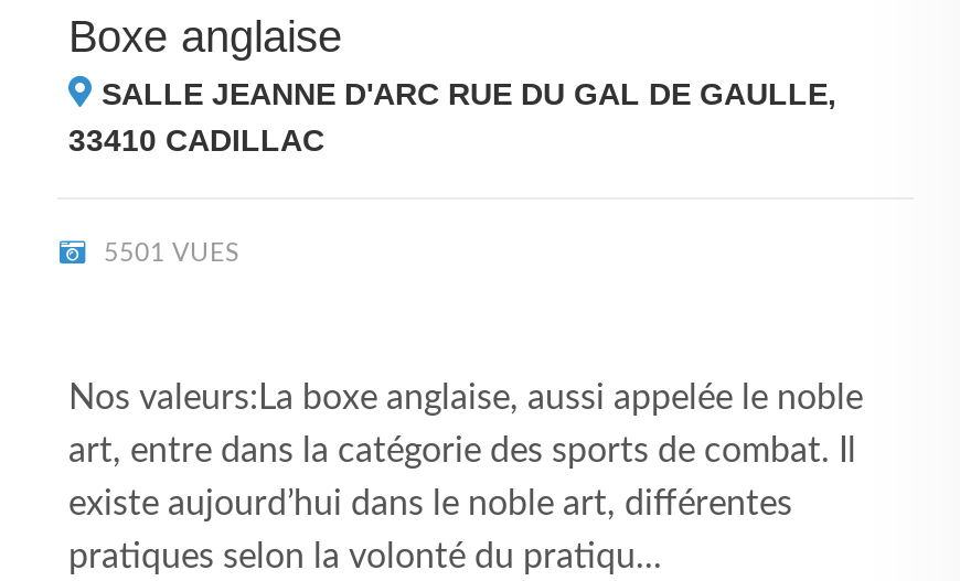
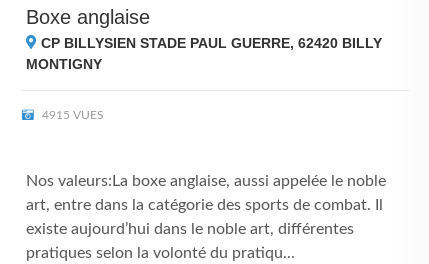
- SALLE JEANNE D'ARC RUE DU GAL DE GAULLE,
- 33410 CADILLAC
+ CP BILLYSIEN STADE PAUL GUERRE, 62420 BILLY
+ MONTIGNY

- 5501 VUES
+ 4915 VUES
